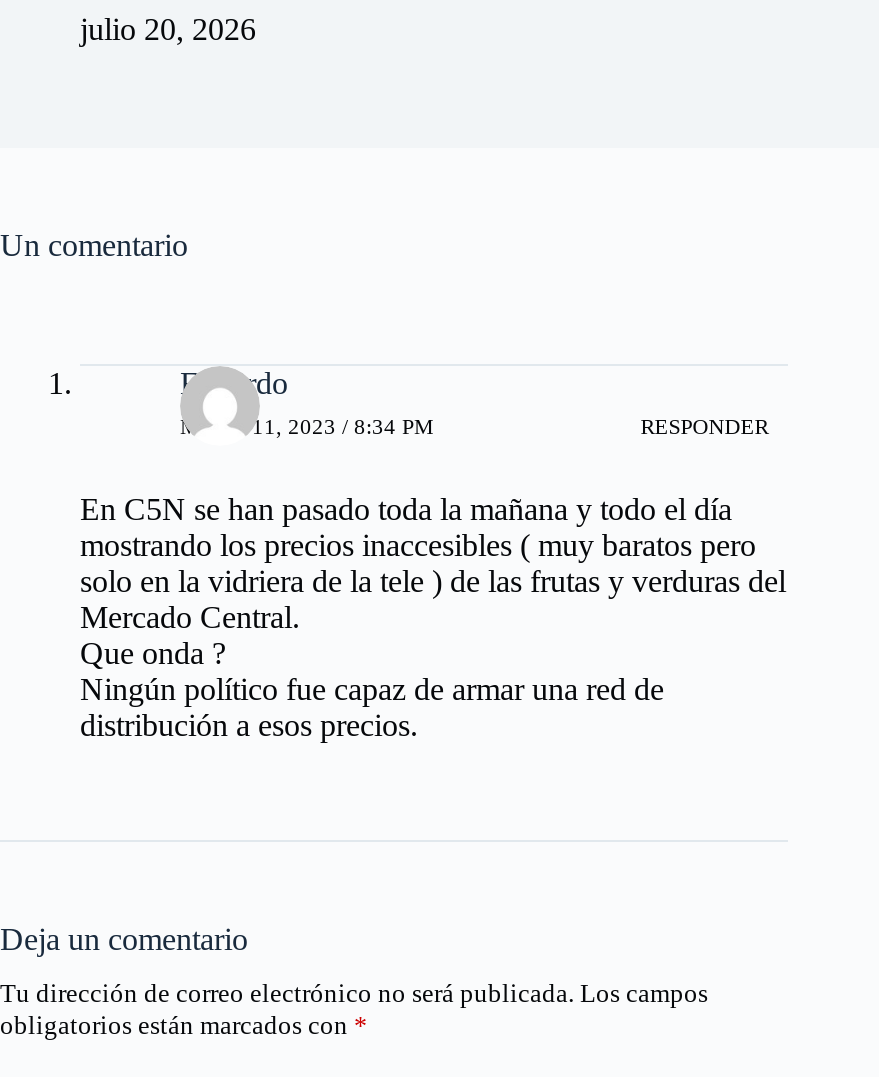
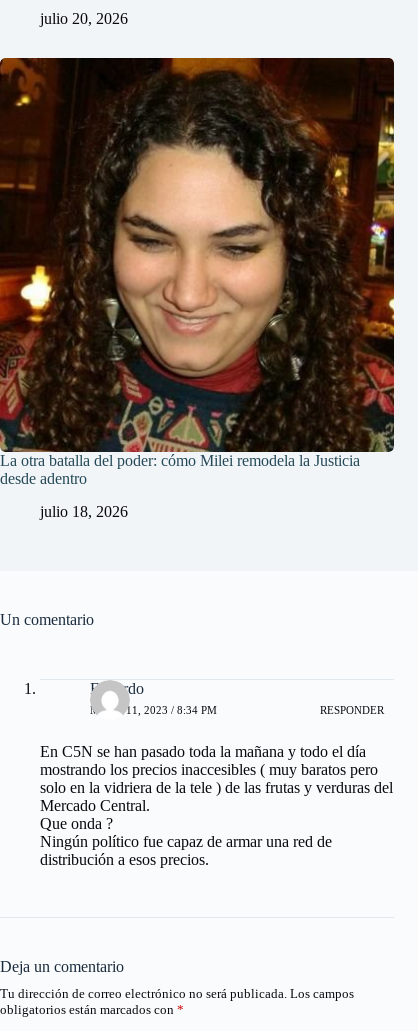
+ [image]
+ La otra batalla del poder: cómo Milei remodela la Justicia
+ desde adentro
+ julio 18, 2026
